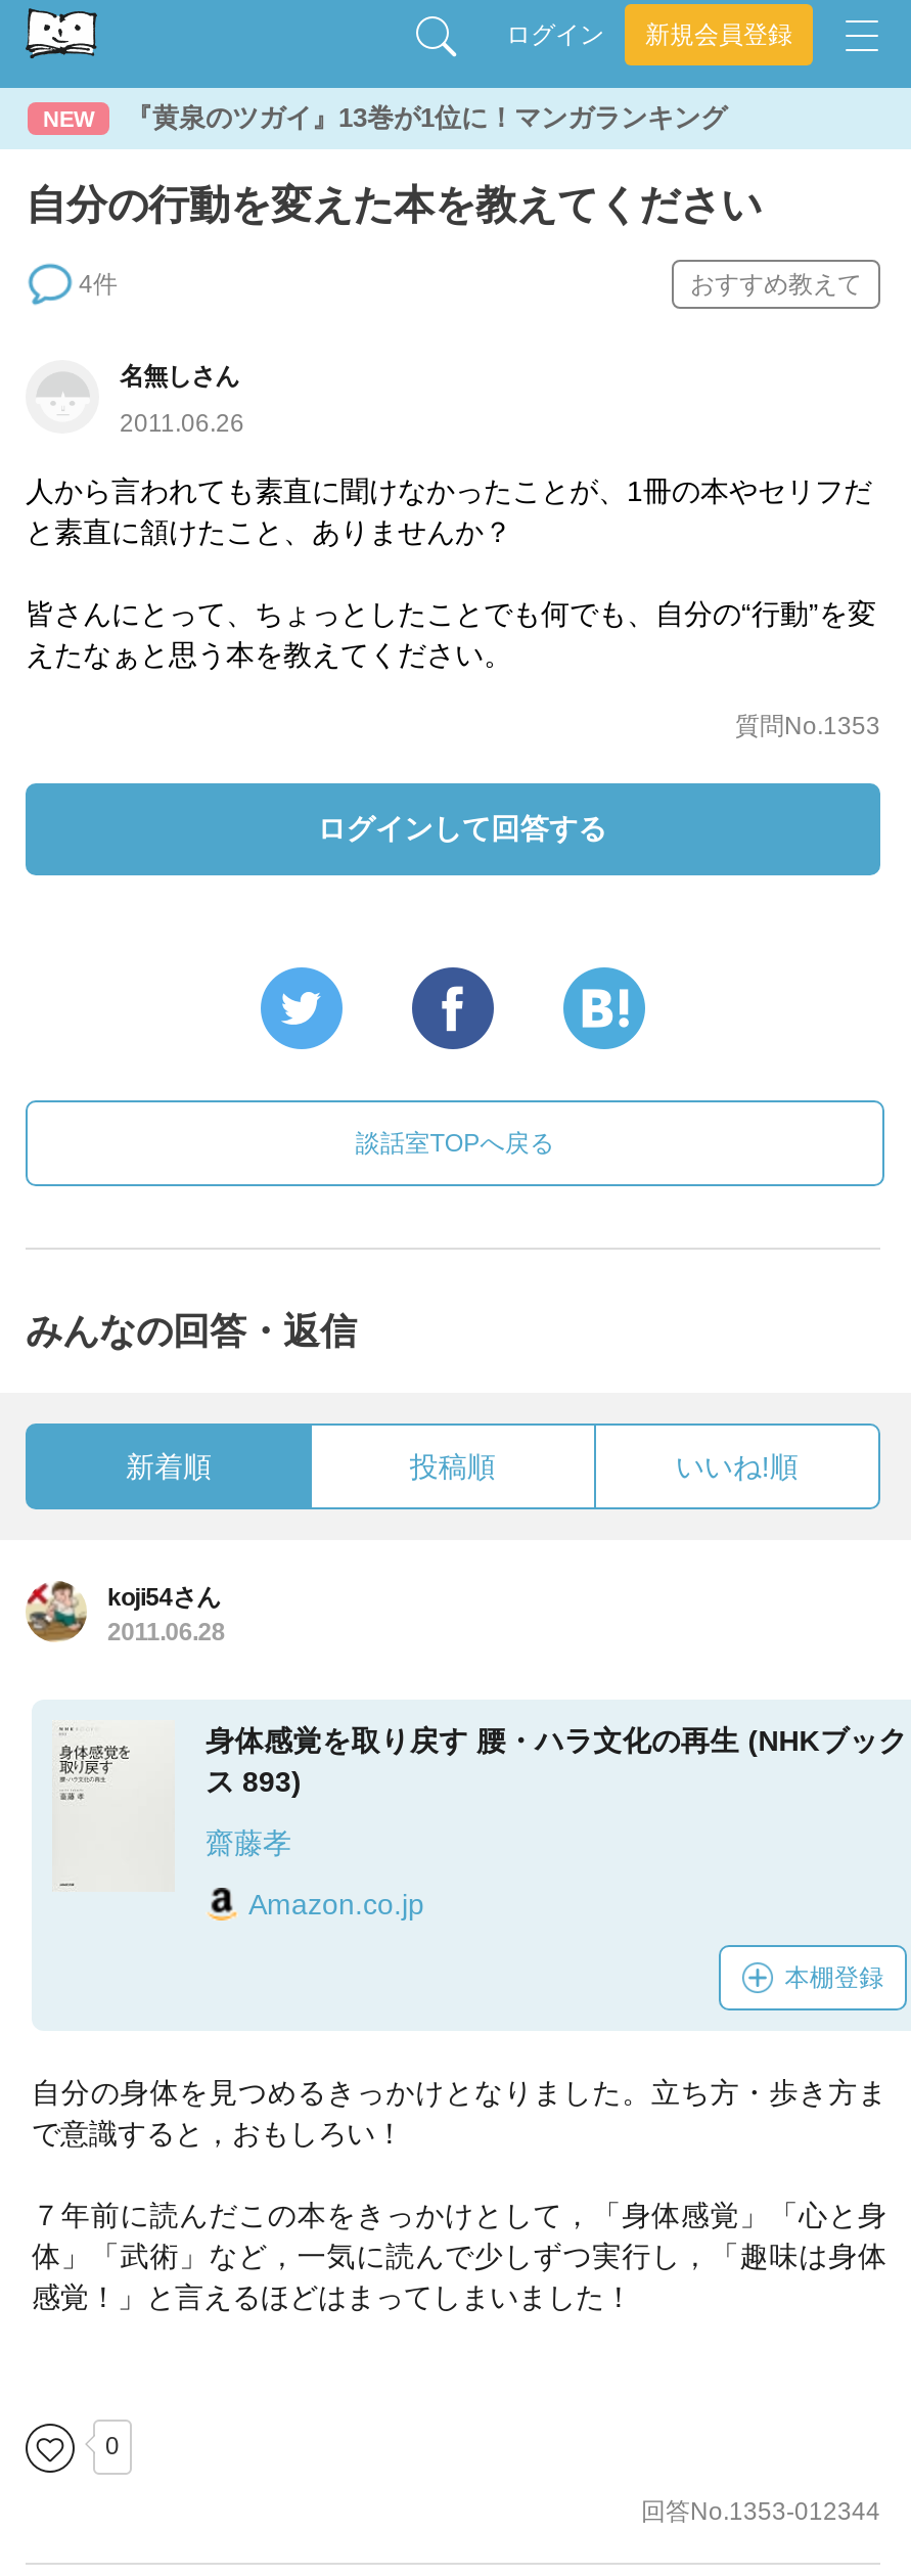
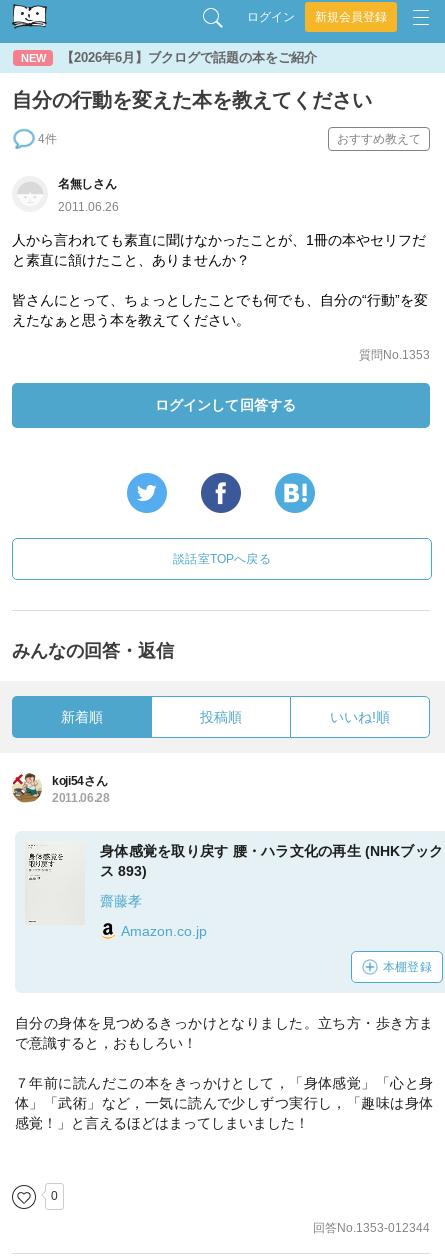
- 『黄泉のツガイ』13巻が1位に！マンガランキング
+ 【2026年6月】ブクログで話題の本をご紹介
